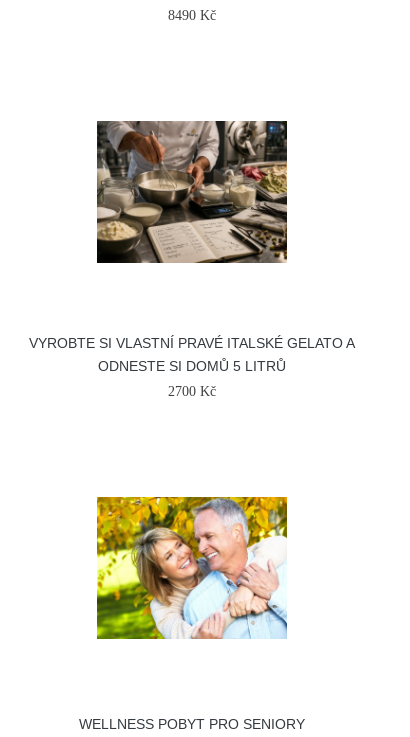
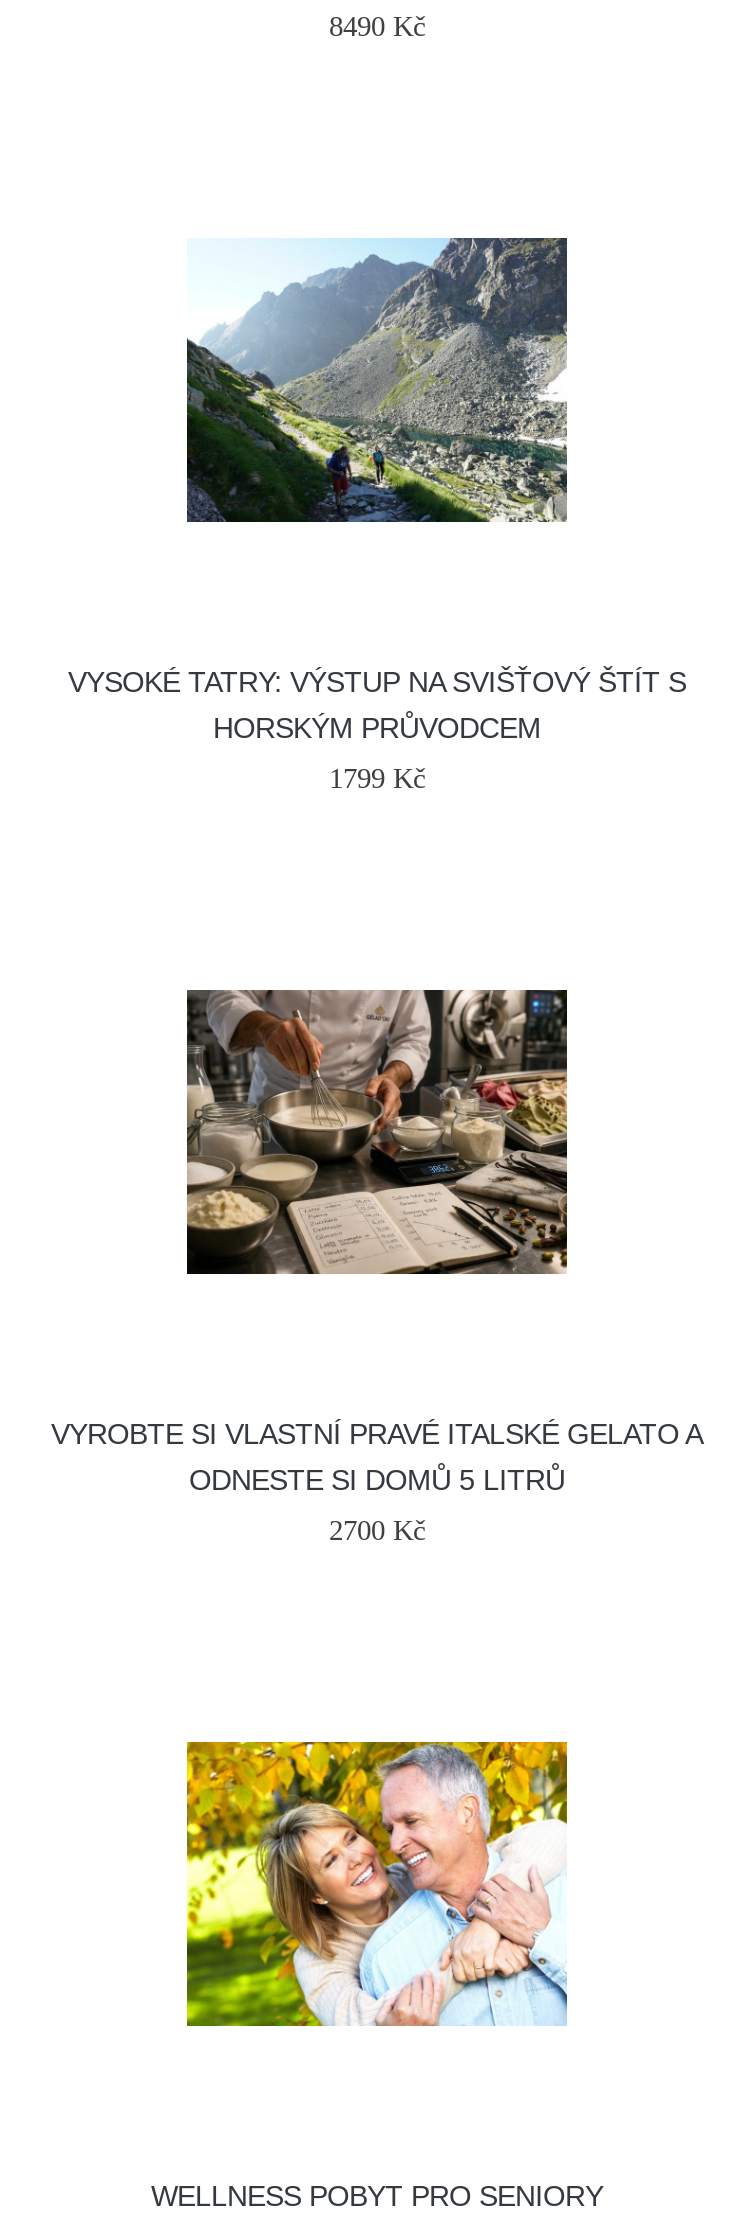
+ VYSOKÉ TATRY: VÝSTUP NA SVIŠŤOVÝ ŠTÍT S
+ HORSKÝM PRŮVODCEM
+ 1799 Kč

+ [image]
